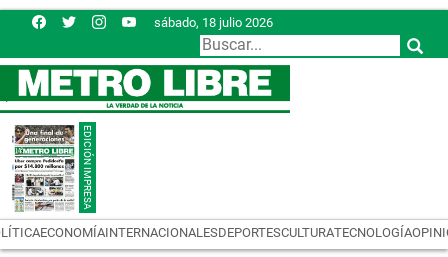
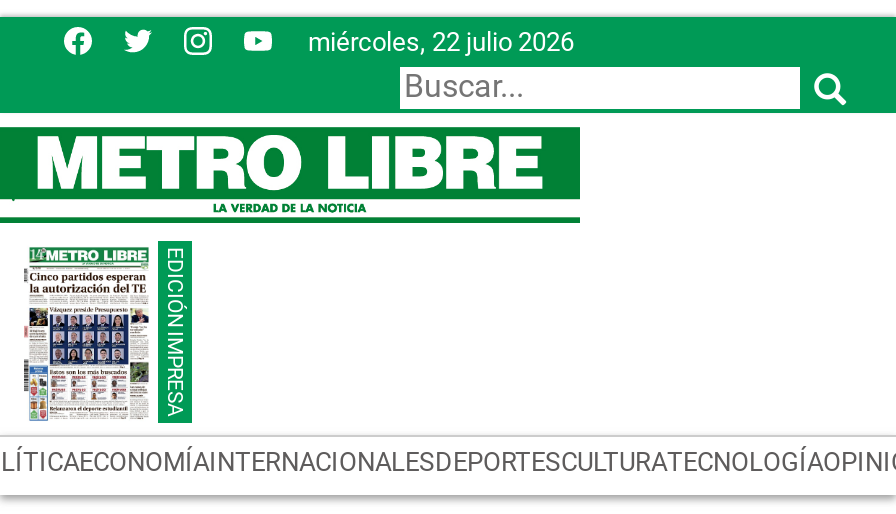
- sábado, 18 julio 2026
+ miércoles, 22 julio 2026

- [image]
+ [image]
